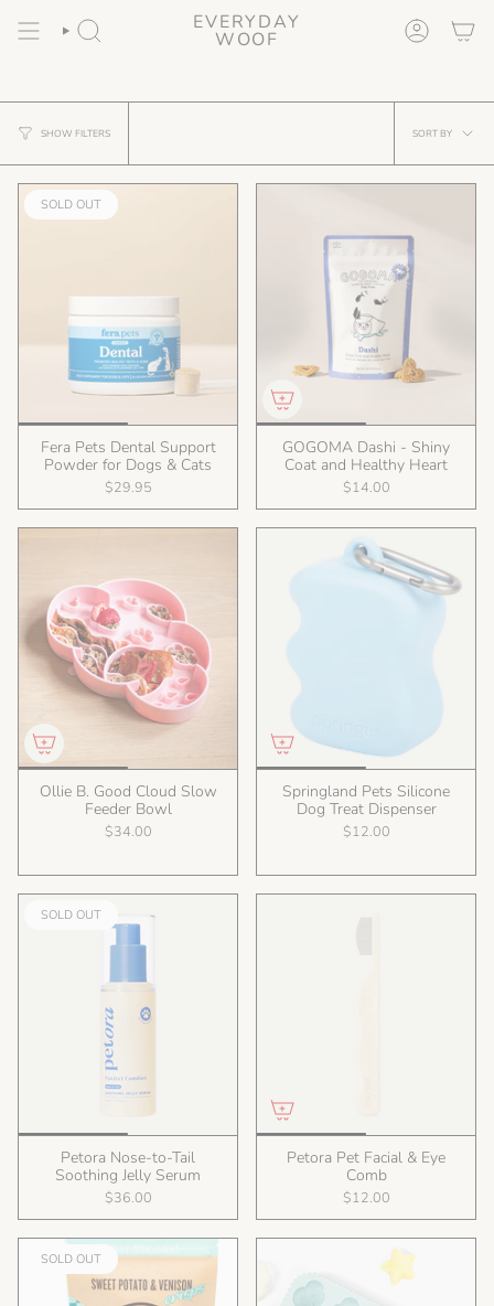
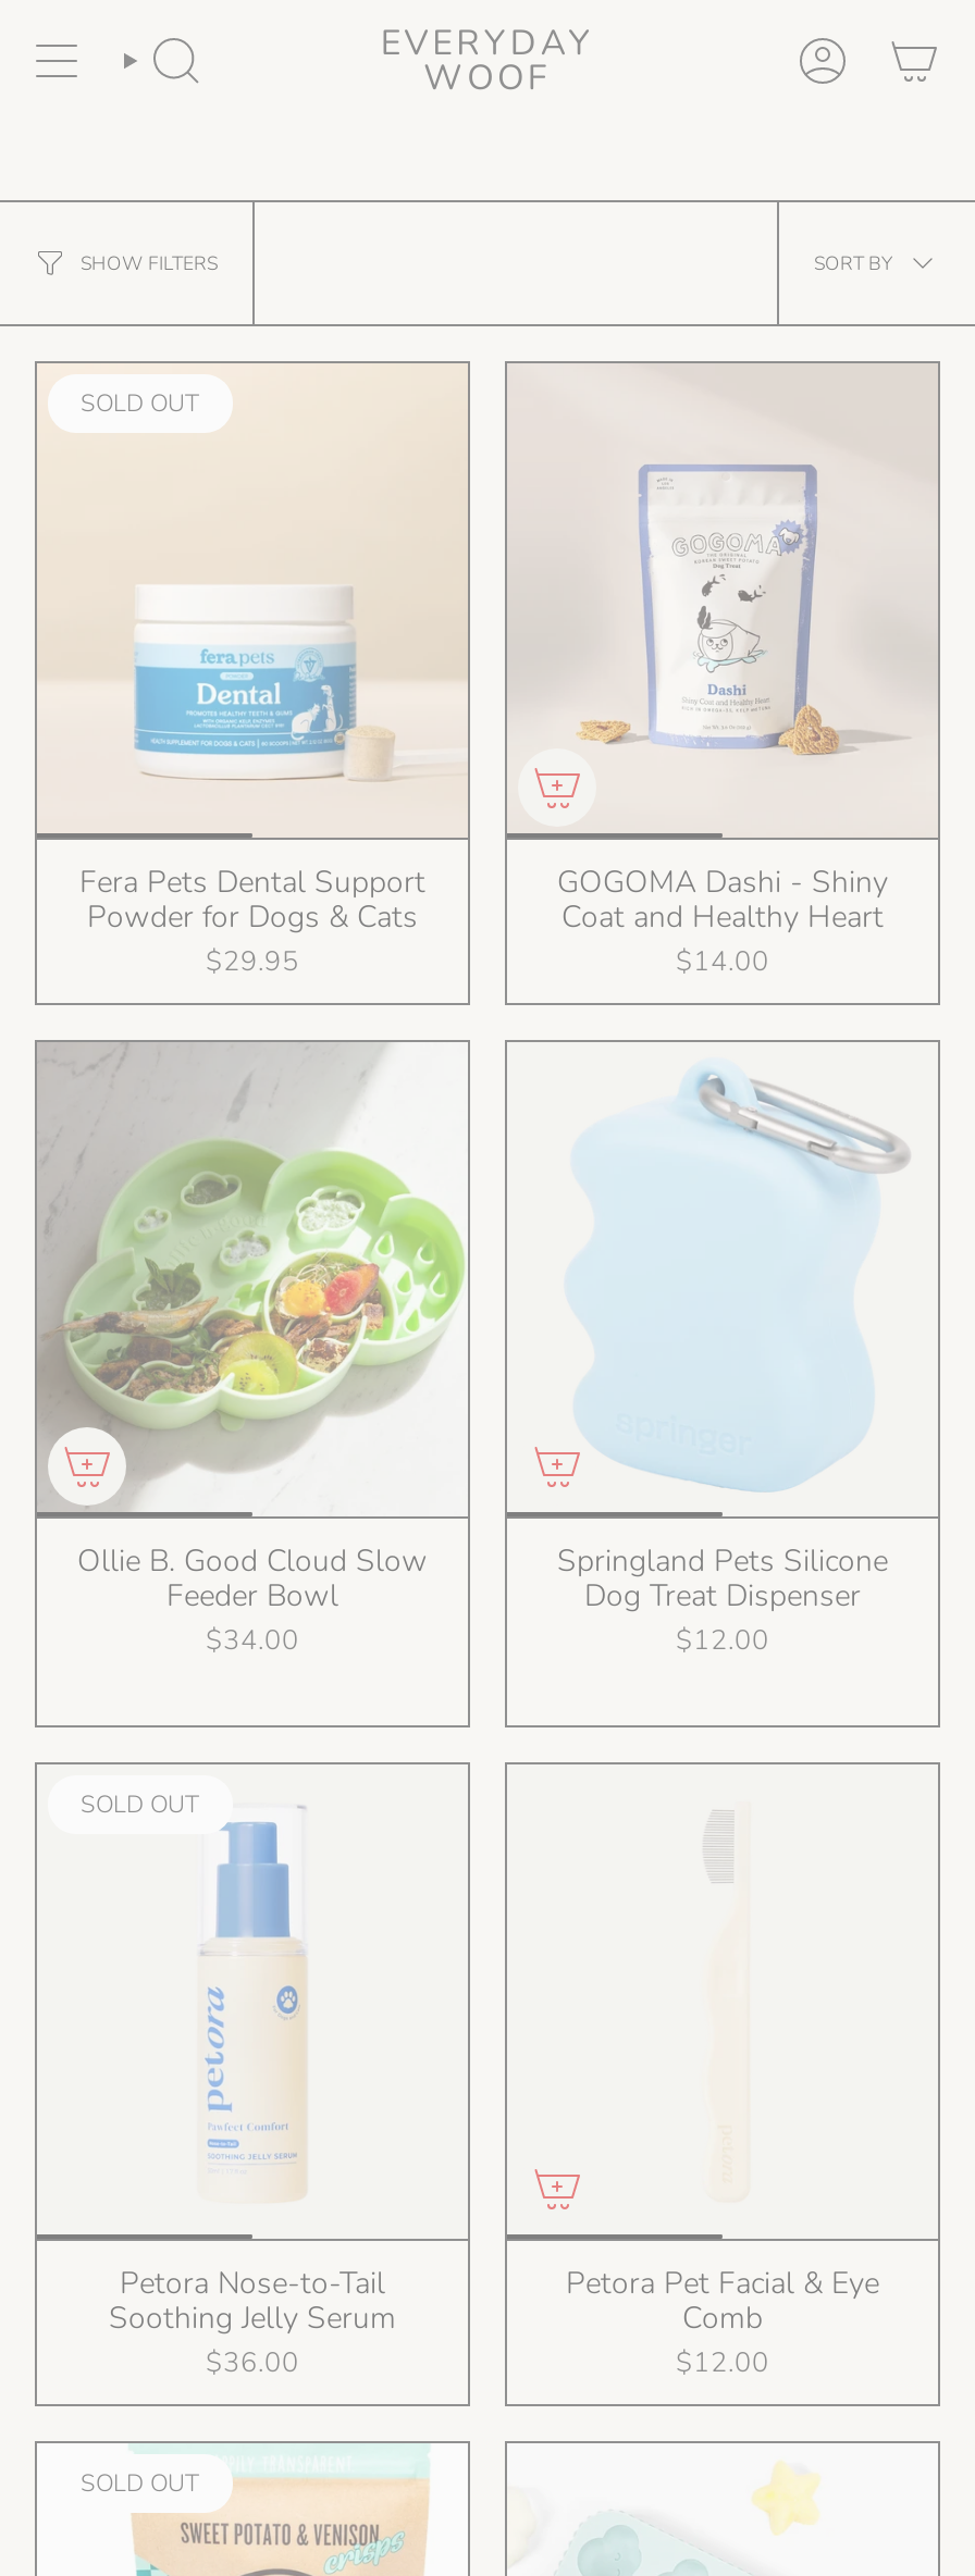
- [image]
+ [image]
